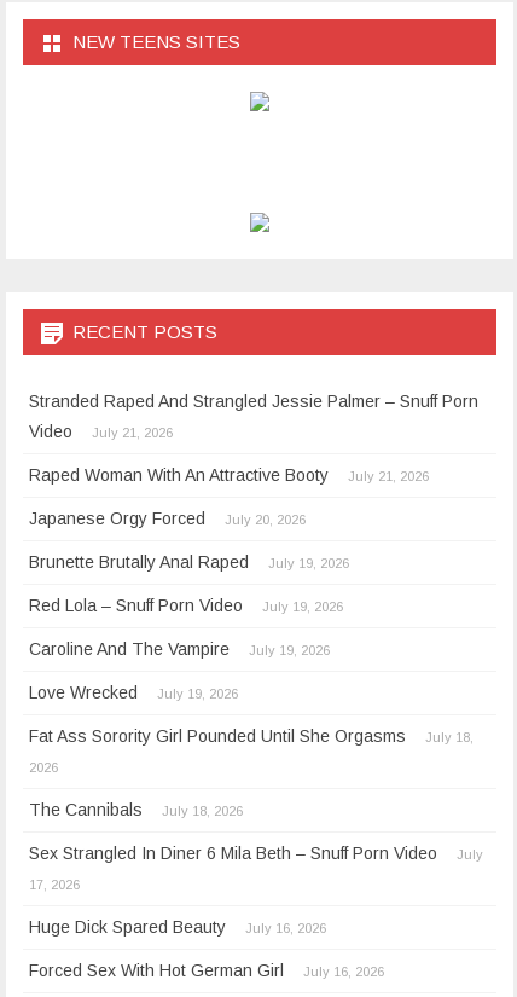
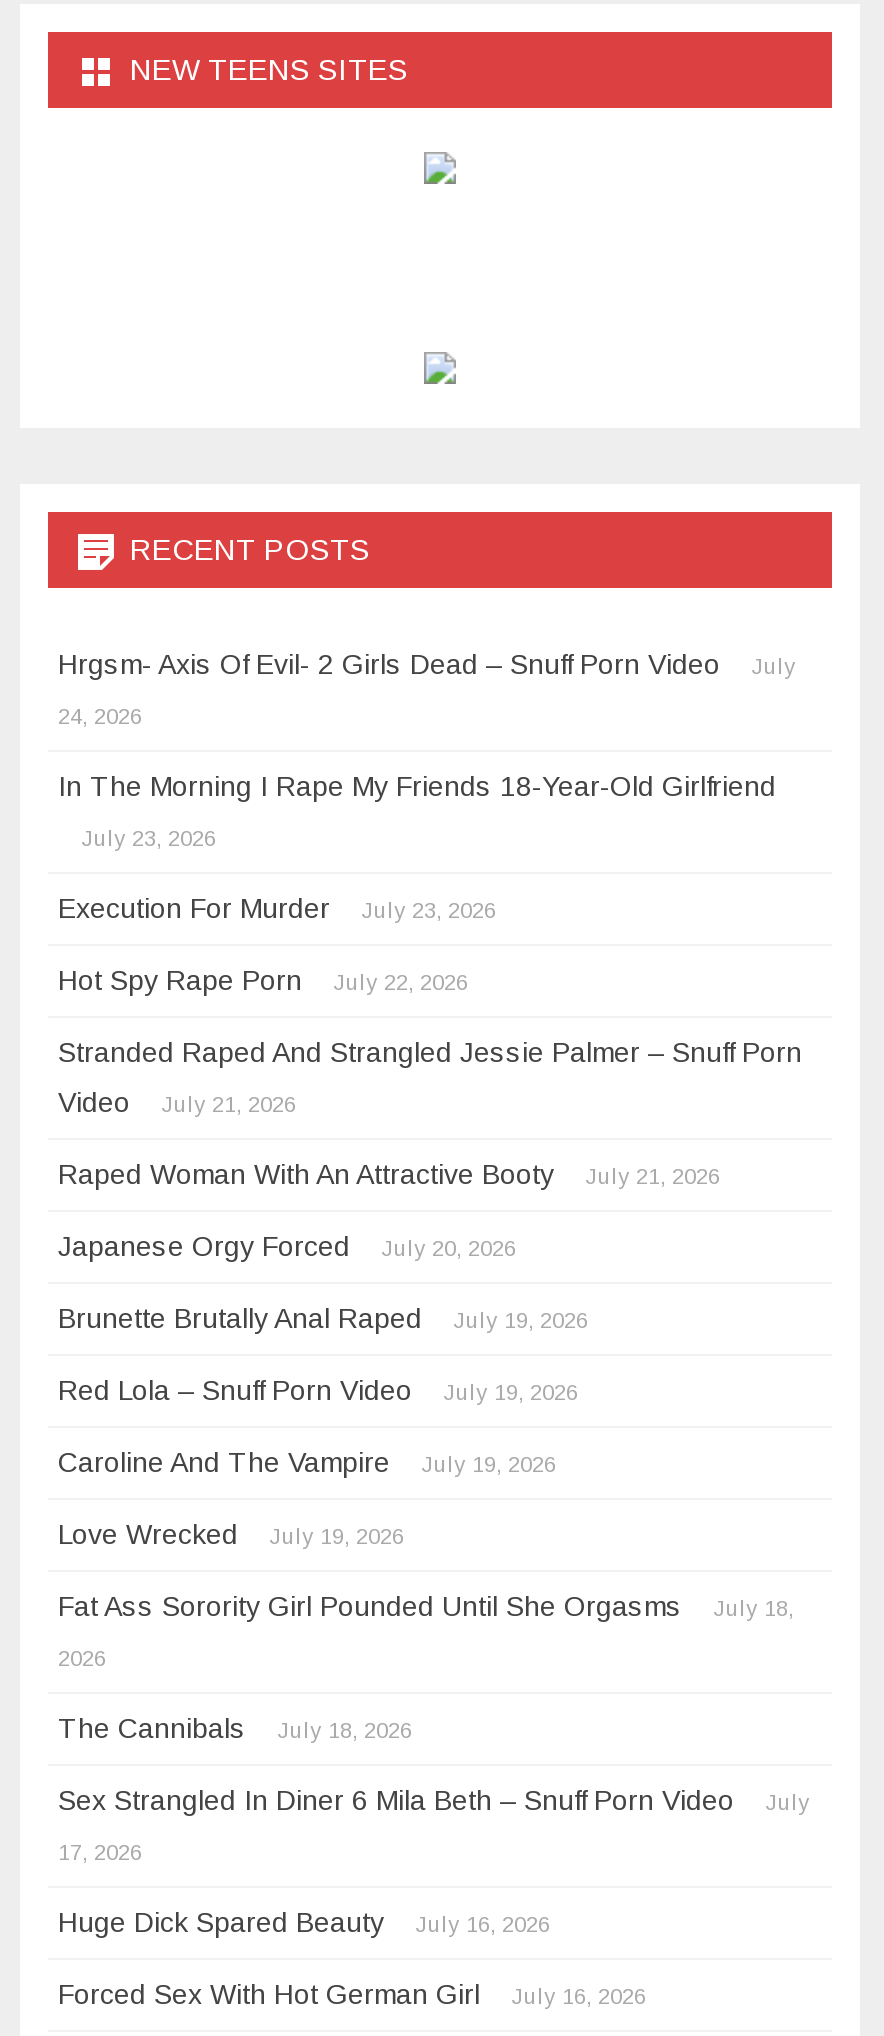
+ Hrgsm- Axis Of Evil- 2 Girls Dead – Snuff Porn Video
+ July
+ 24, 2026
+ In The Morning I Rape My Friends 18-Year-Old Girlfriend
+ July 23, 2026
+ Execution For Murder
+ July 23, 2026
+ Hot Spy Rape Porn
+ July 22, 2026
